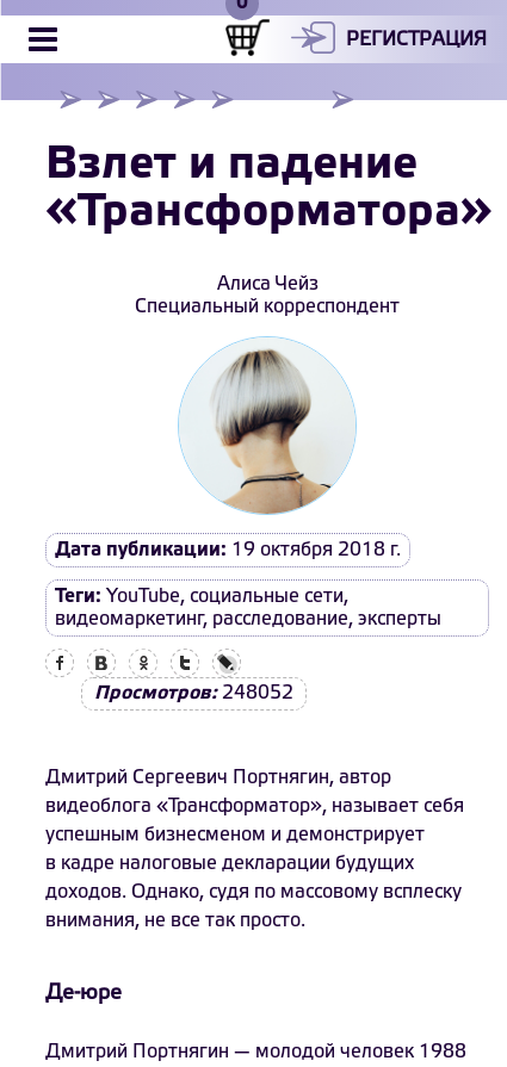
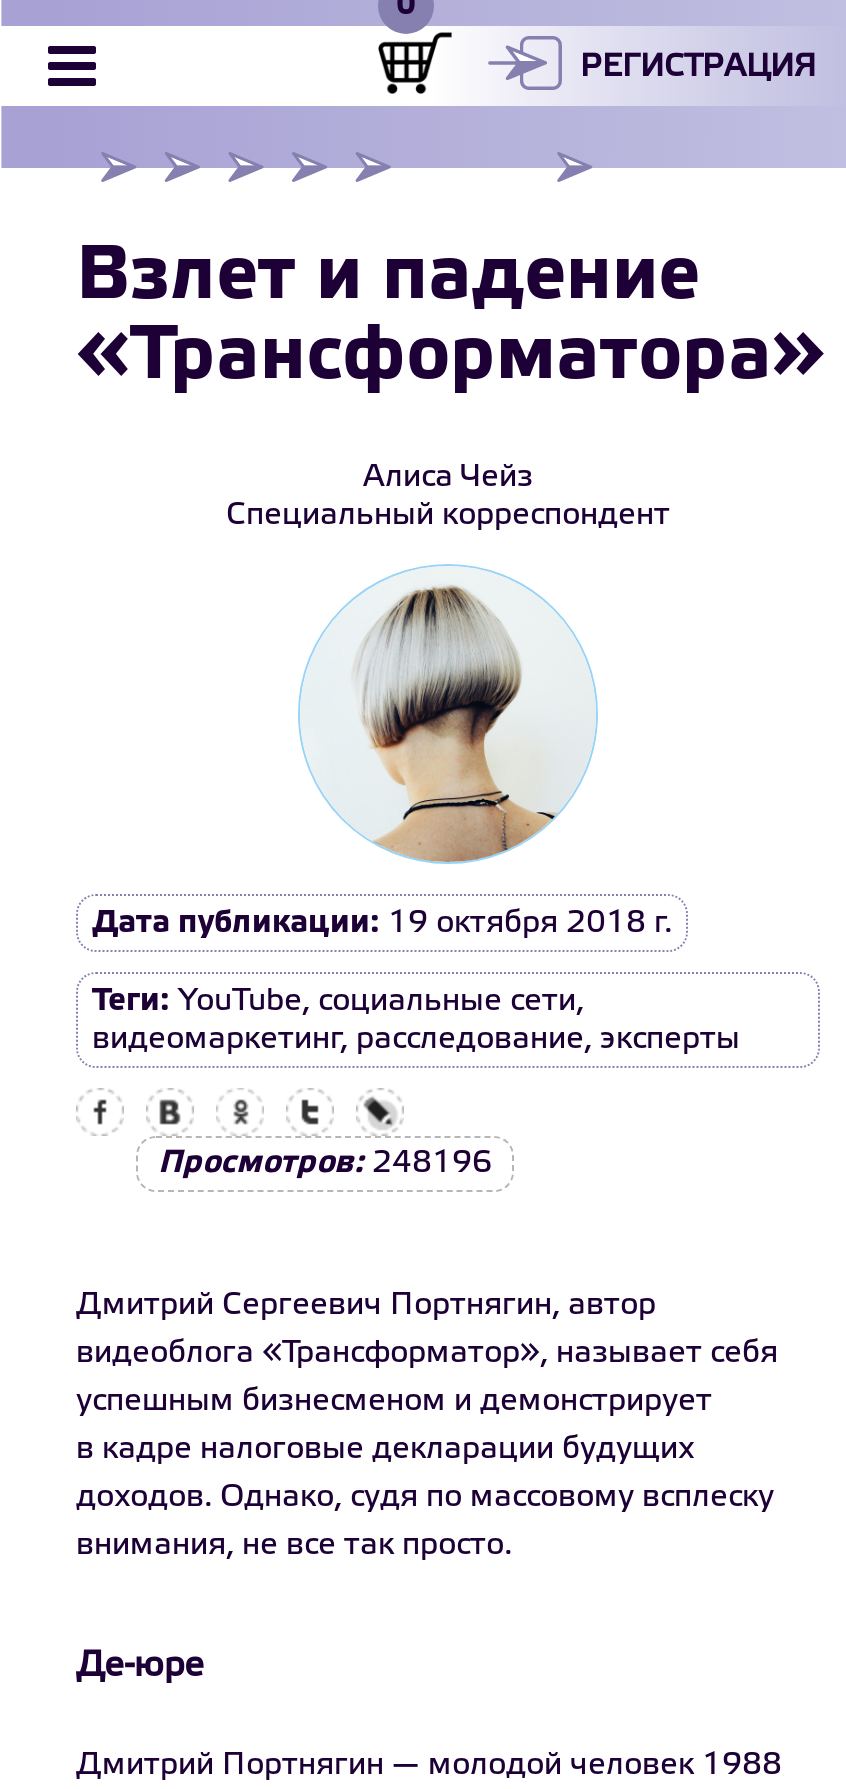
- Просмотров: 248052
+ Просмотров: 248196
